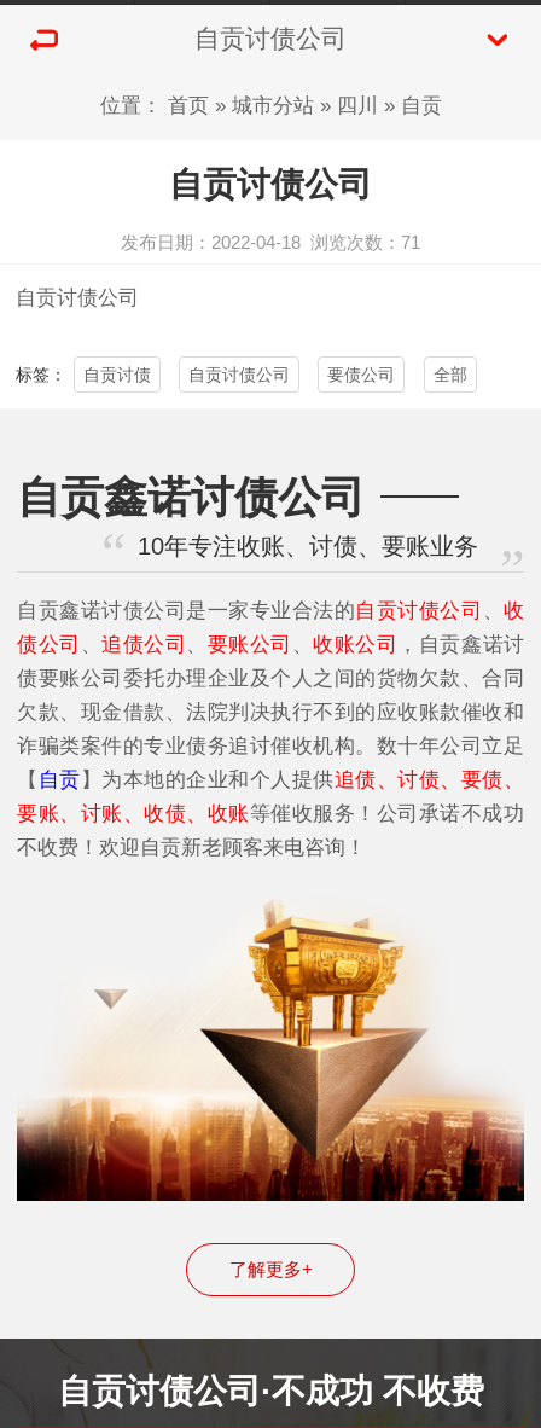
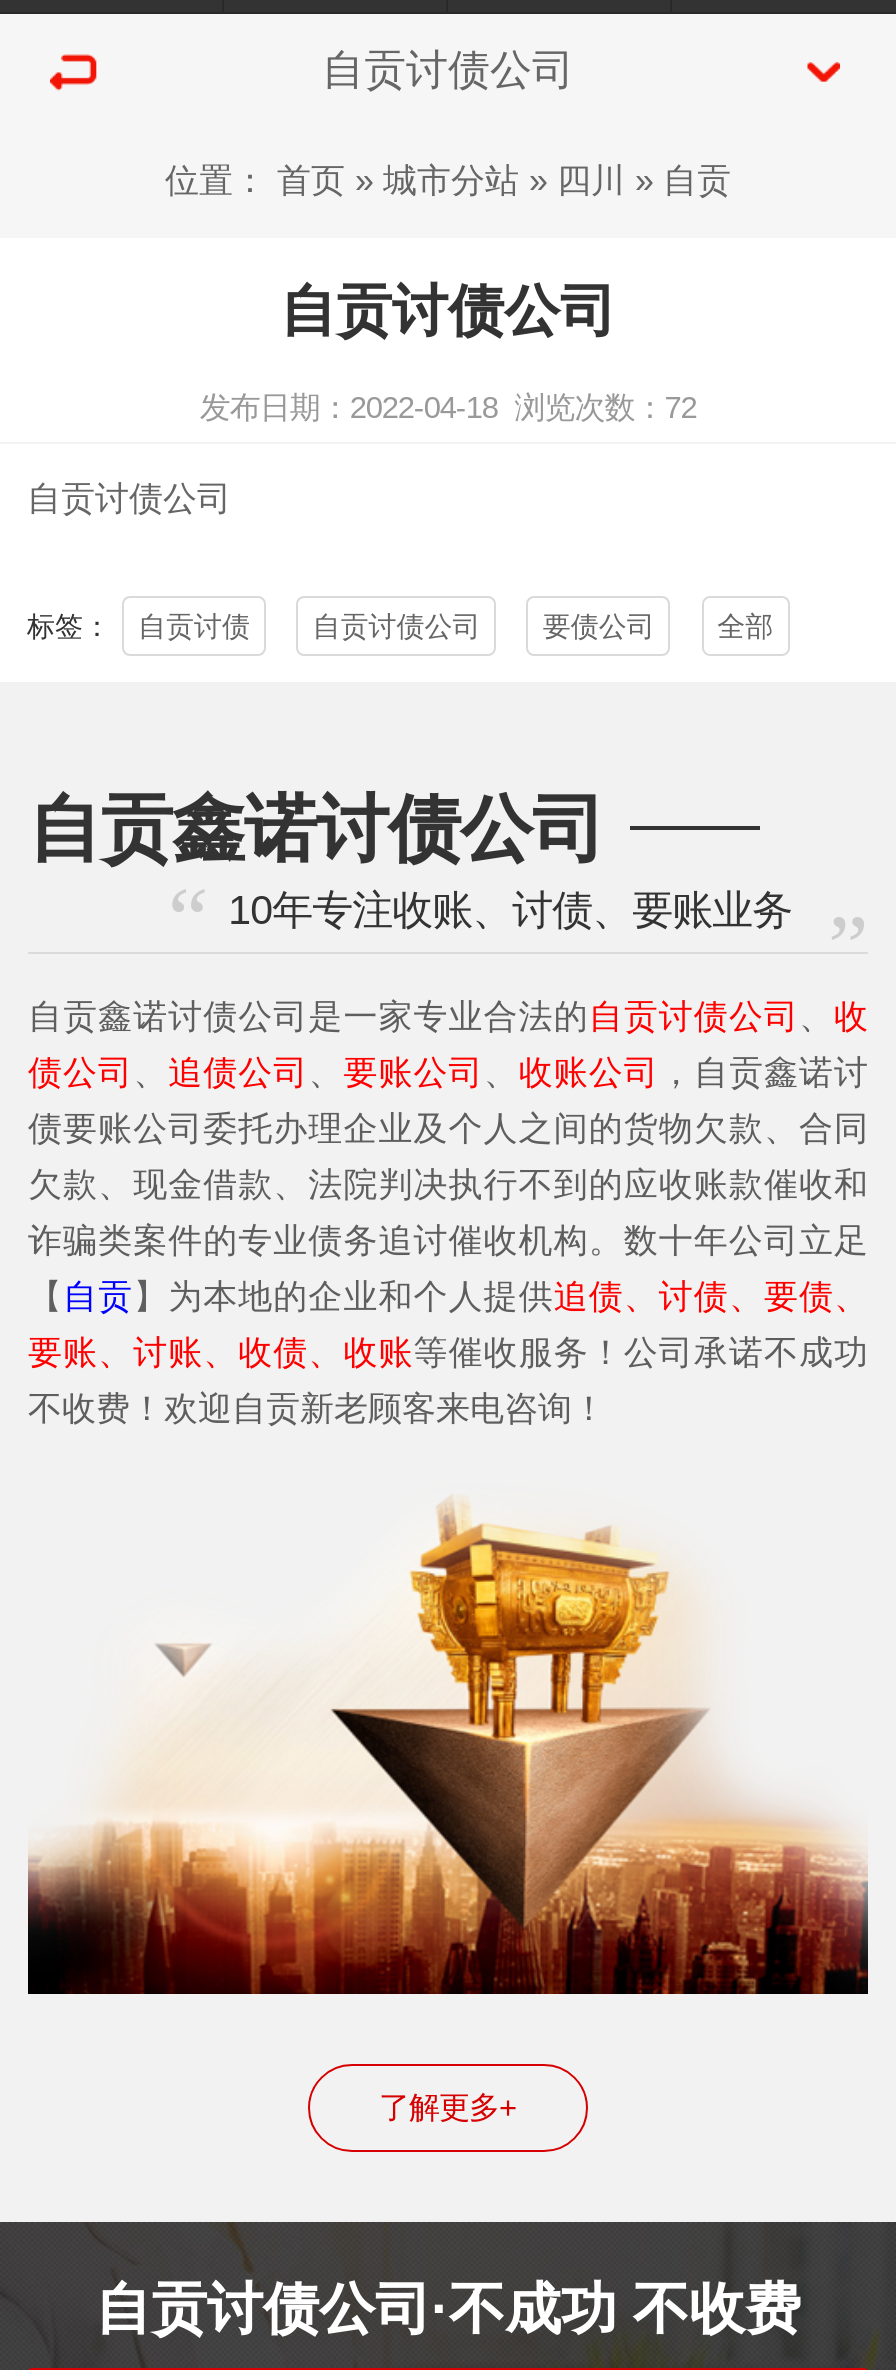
- 发布日期：2022-04-18 浏览次数：71
+ 发布日期：2022-04-18 浏览次数：72
